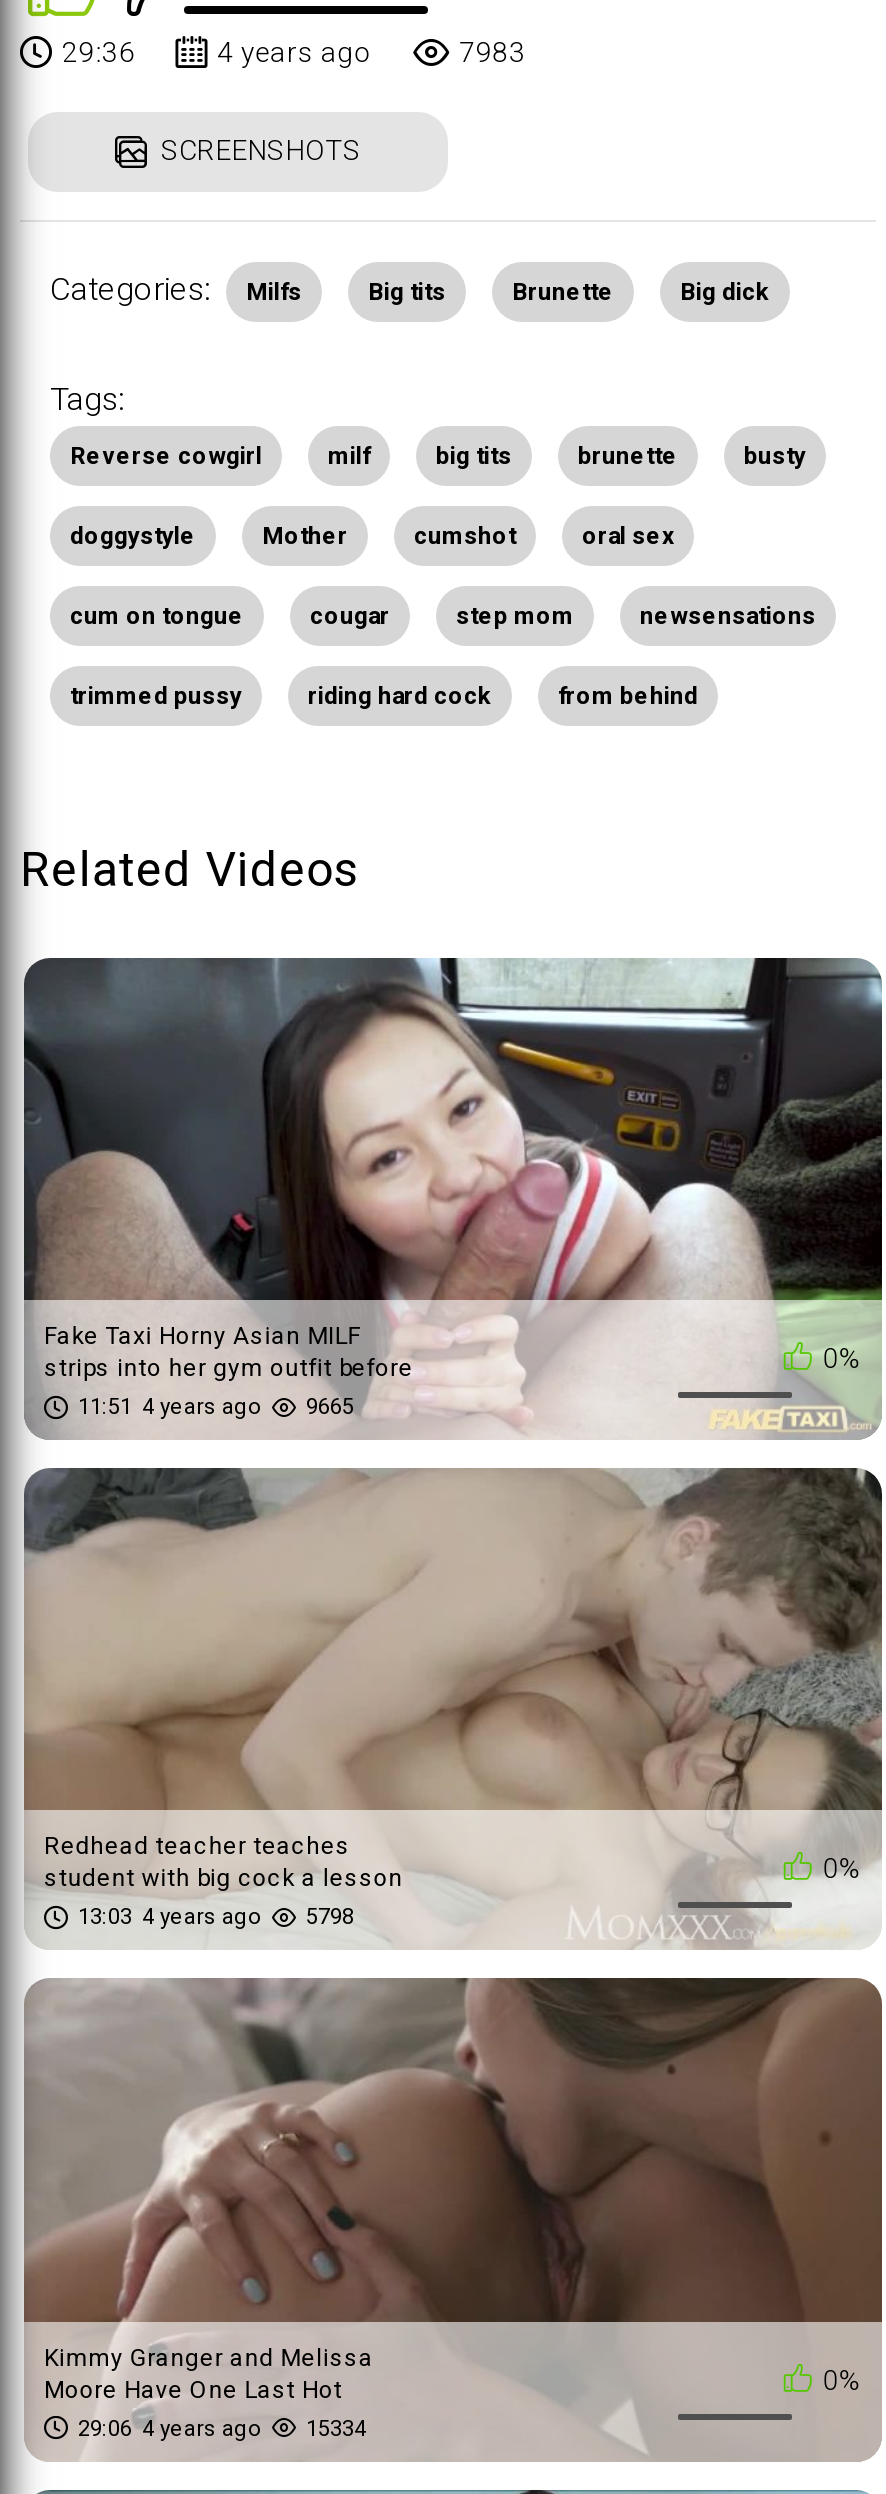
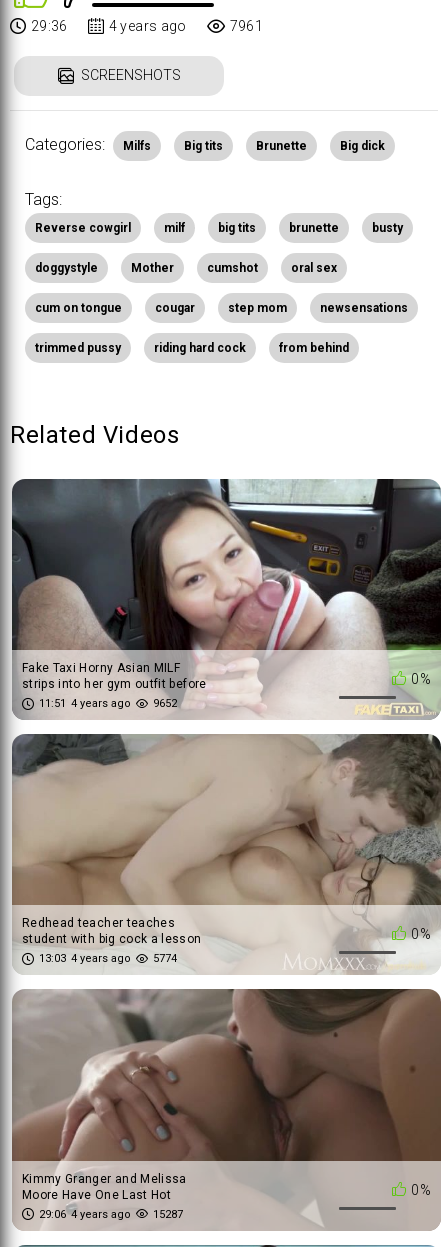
- 7983
+ 7961

- 9665
+ 9652

- 13:03 4 years ago 5798
+ 13:03 4 years ago 5774

- 15334
+ 15287
